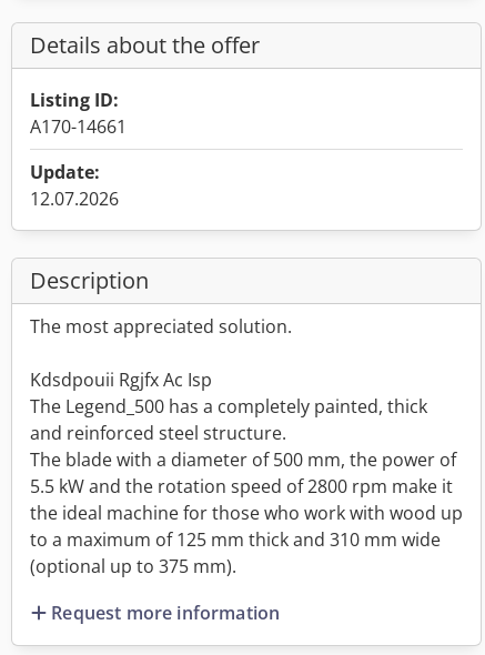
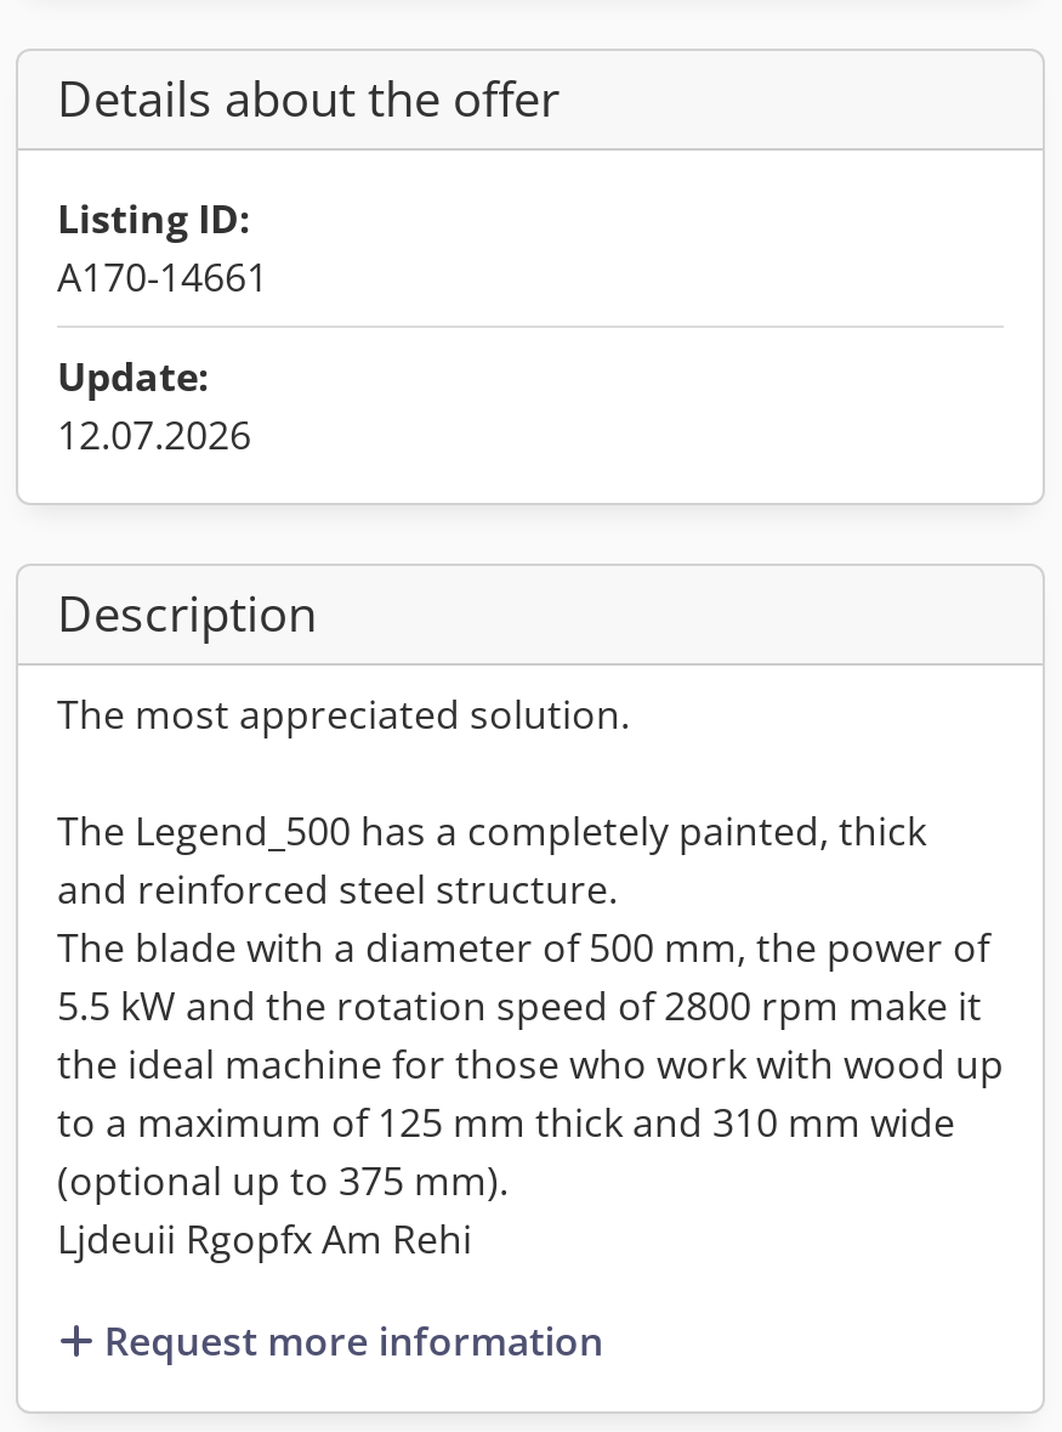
- Kdsdpouii Rgjfx Ac Isp

moved up: The Legend_500 has a completely painted, thick | and reinforced steel structure. | The blade with a diameter of 500 mm, the power of | 5.5 kW and the rotation speed of 2800 rpm make it | the ideal machine for those who work with wood up | to a maximum of 125 mm thick and 310 mm wide | (optional up to 375 mm).

+ Ljdeuii Rgopfx Am Rehi
